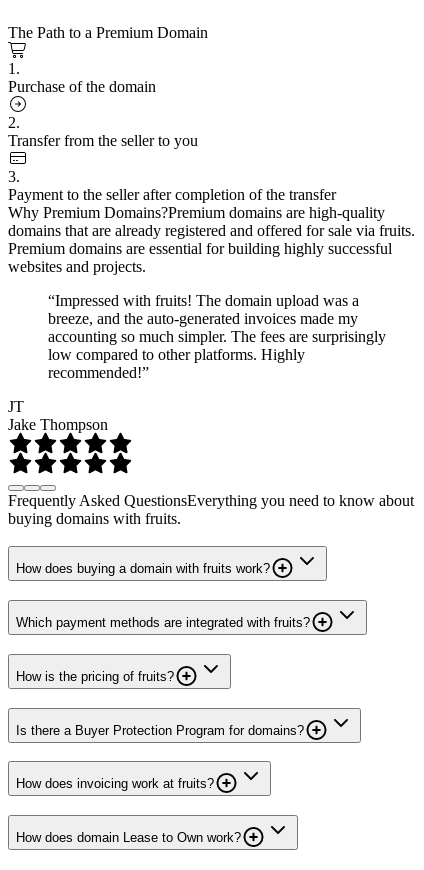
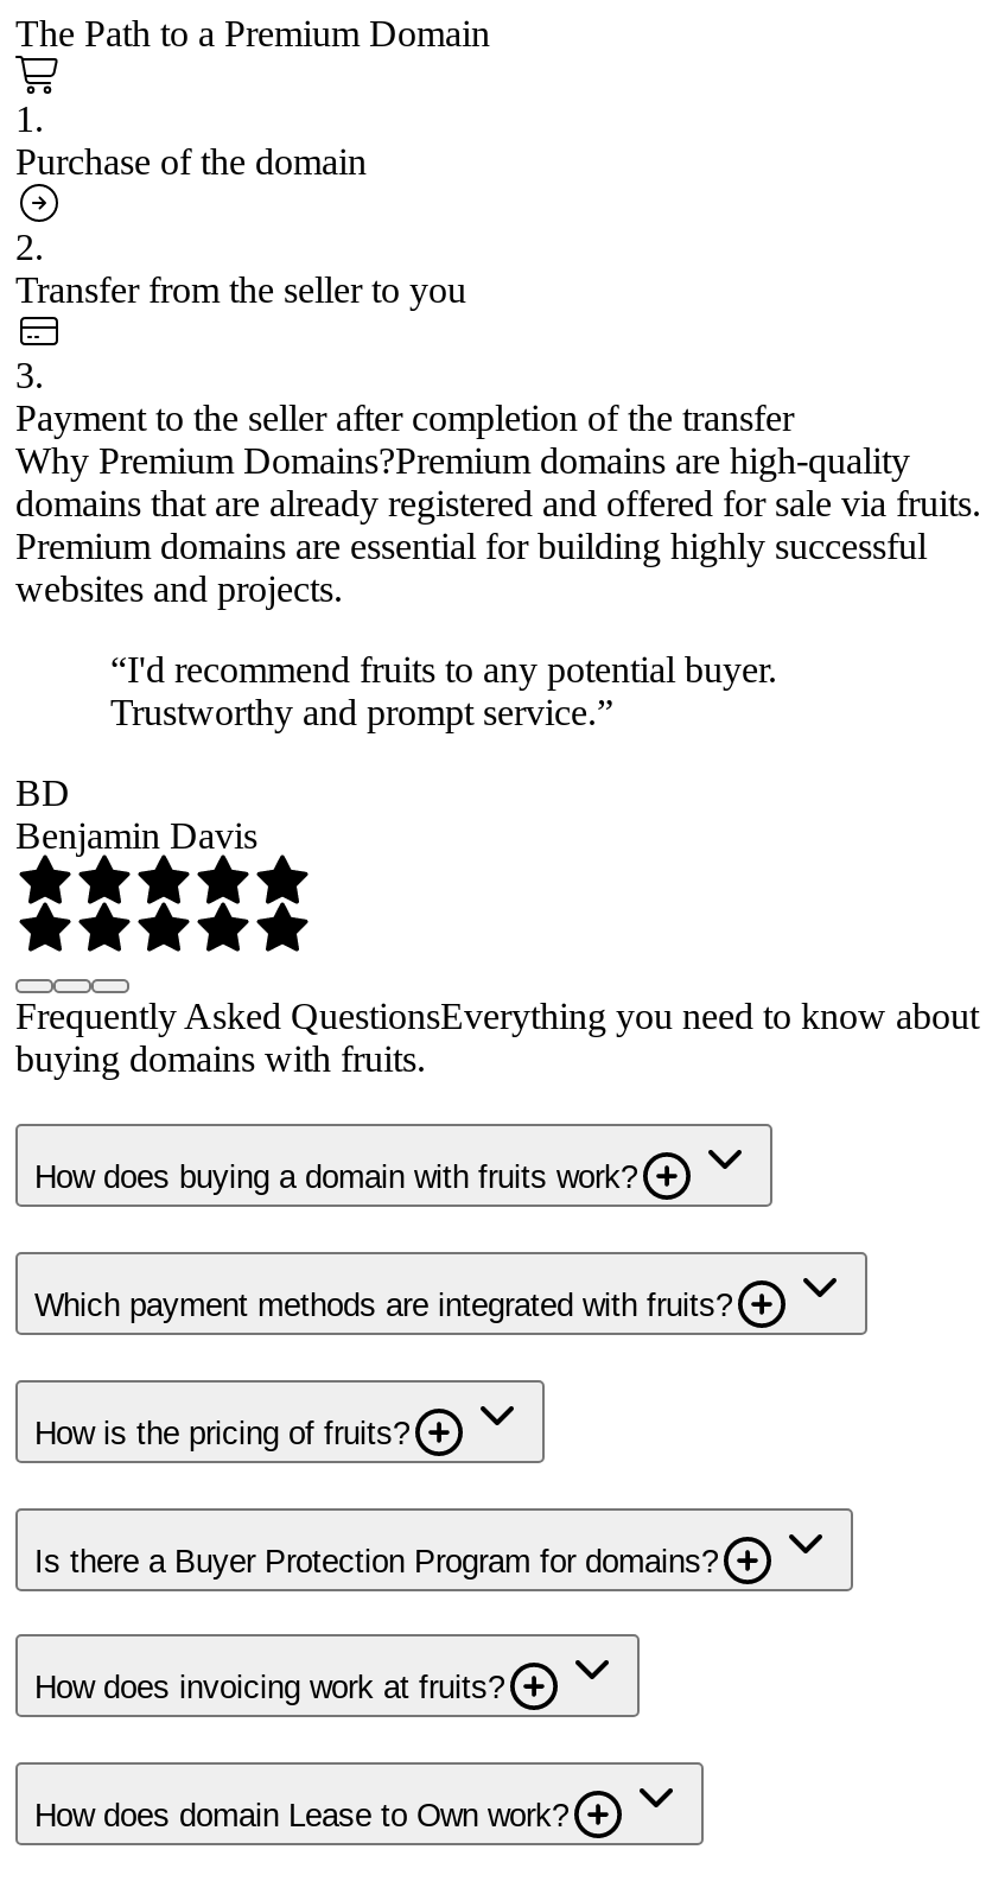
- “Impressed with fruits! The domain upload was a
- breeze, and the auto-generated invoices made my
- accounting so much simpler. The fees are surprisingly
- low compared to other platforms. Highly
- recommended!”
+ “I'd recommend fruits to any potential buyer.
+ Trustworthy and prompt service.”

- JT
- Jake Thompson
+ BD
+ Benjamin Davis
